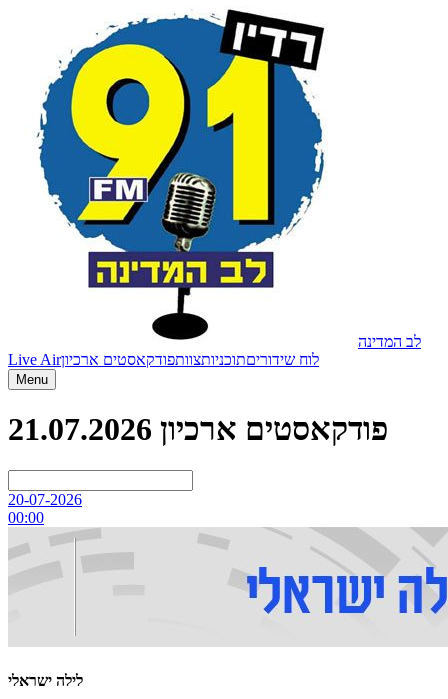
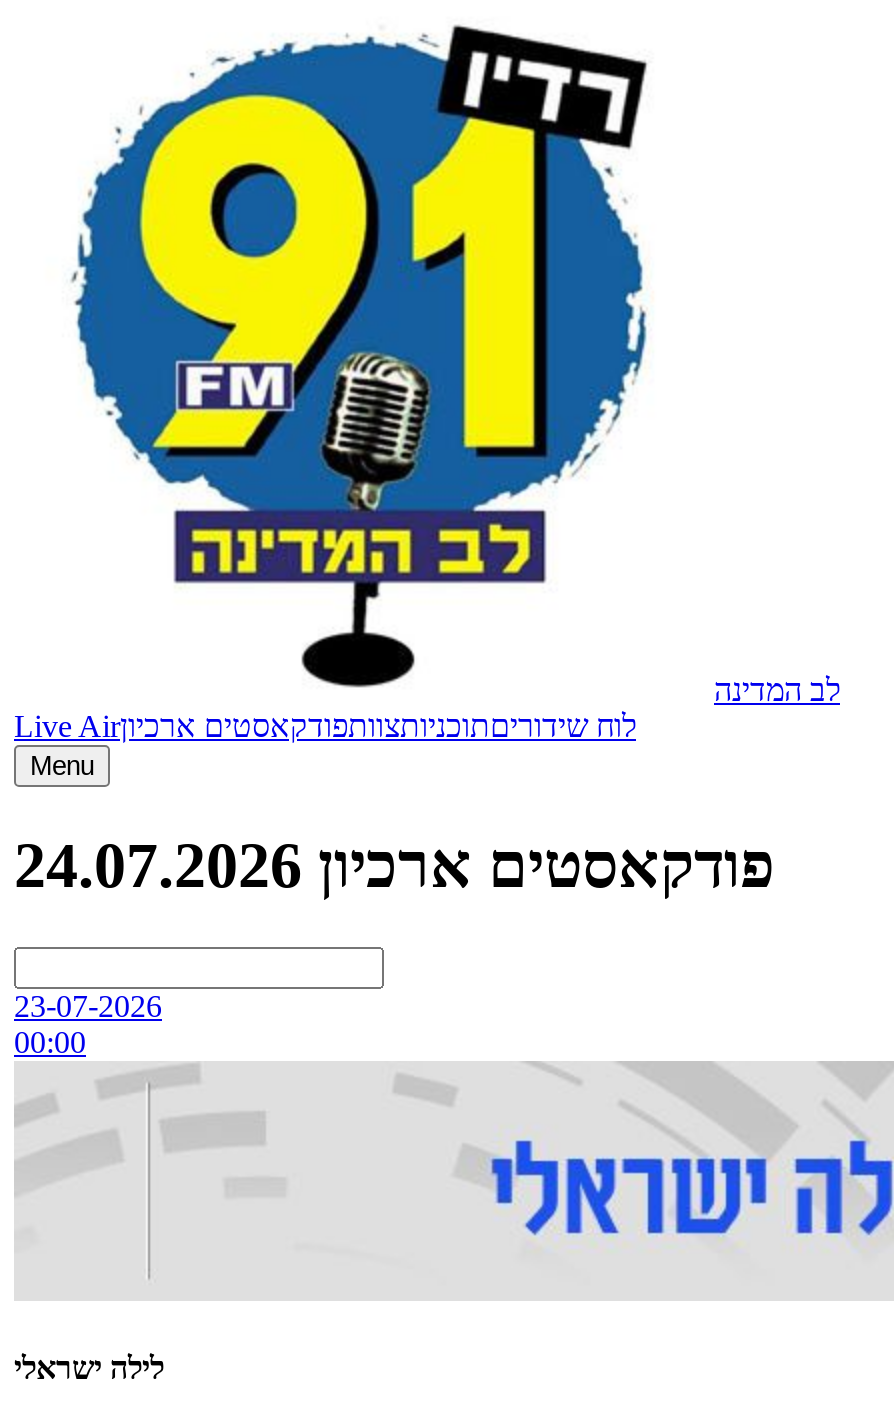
- פודקאסטים ארכיון 21.07.2026
+ פודקאסטים ארכיון 24.07.2026

- 20-07-2026
+ 23-07-2026
